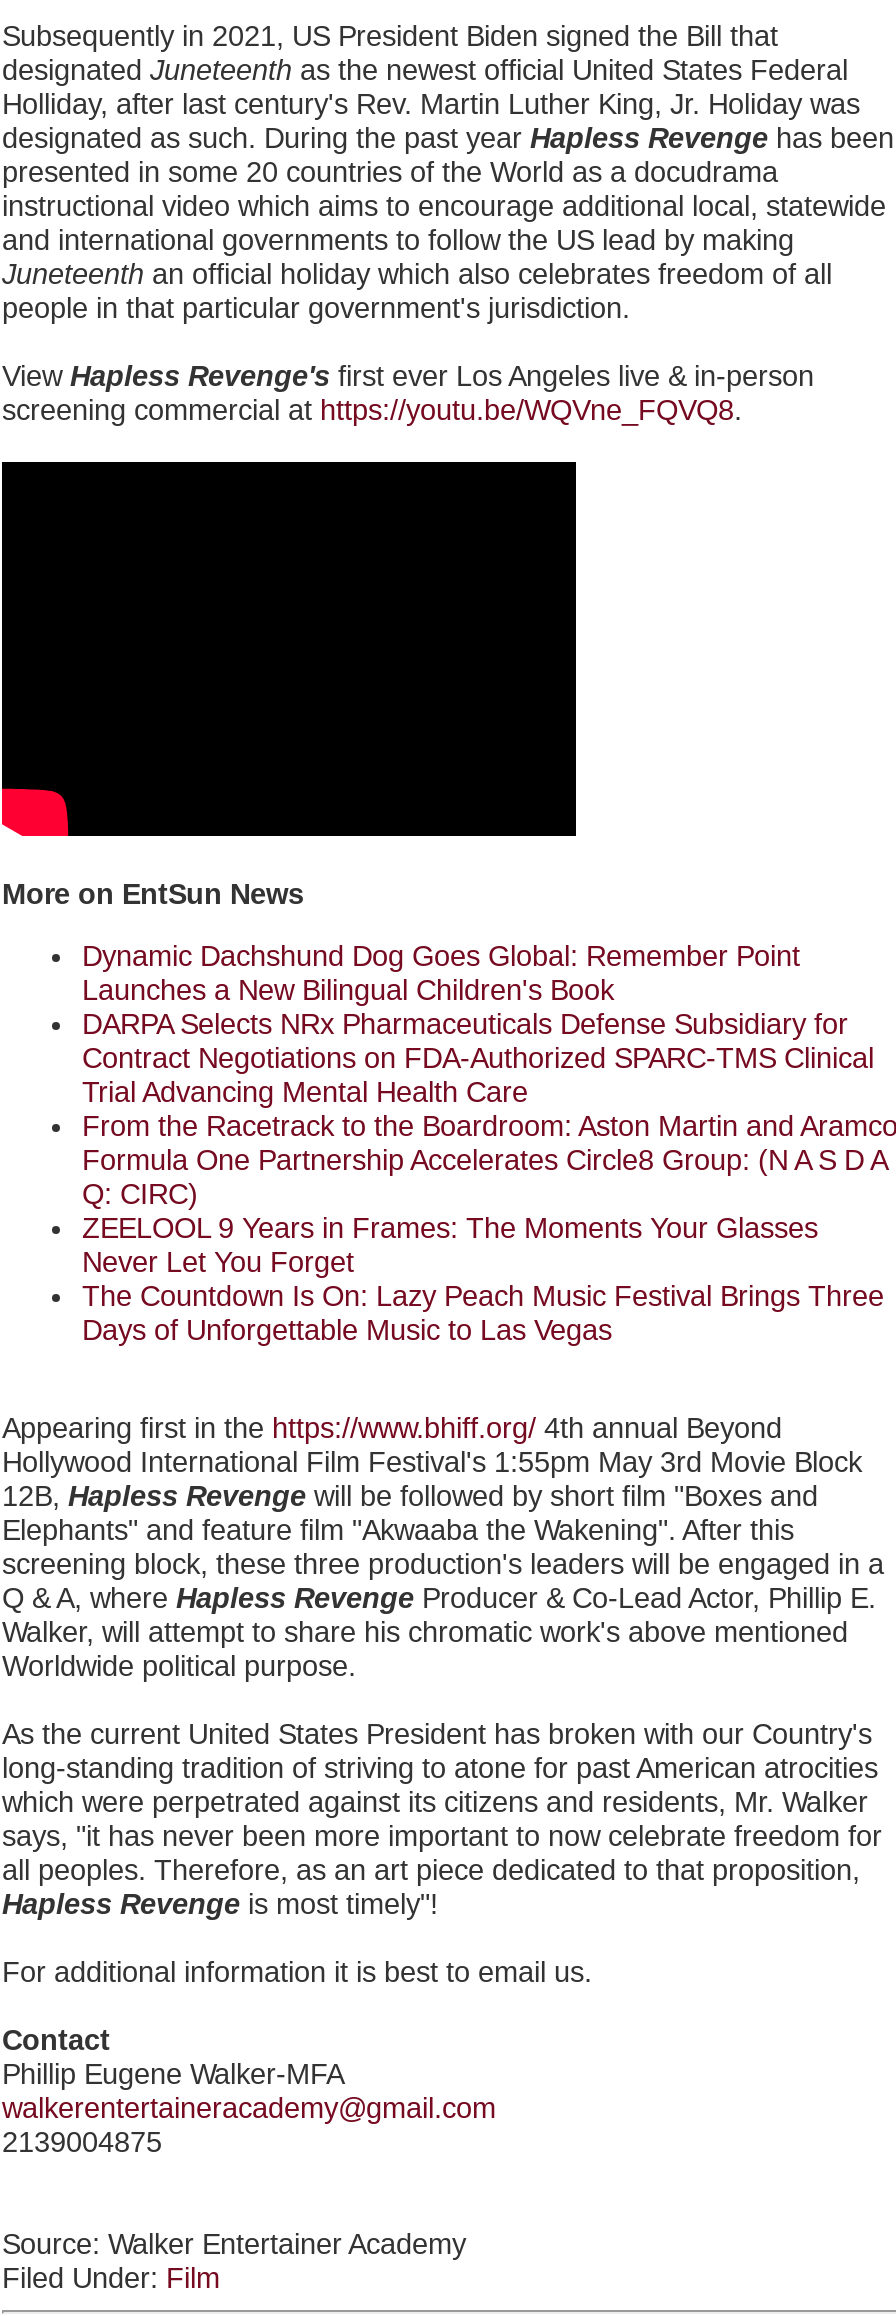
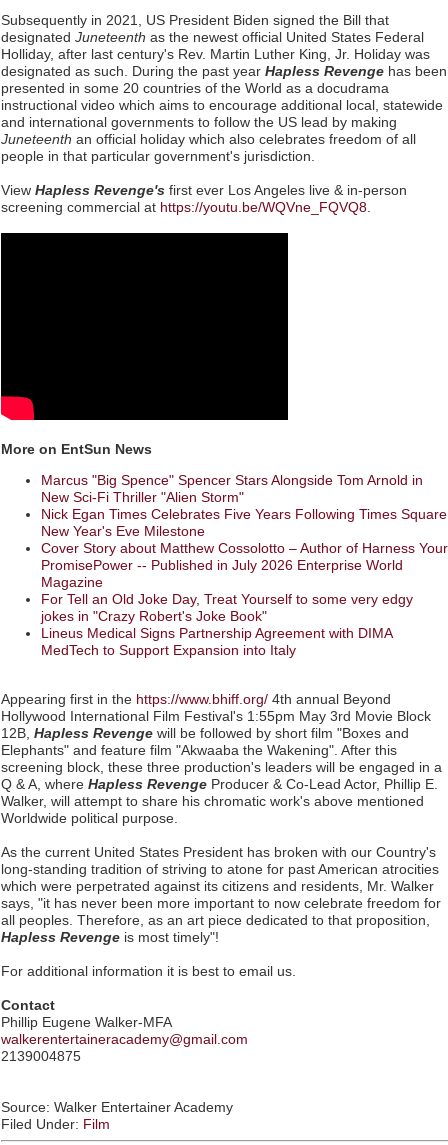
- Dynamic Dachshund Dog Goes Global: Remember Point
- Launches a New Bilingual Children's Book
- DARPA Selects NRx Pharmaceuticals Defense Subsidiary for
- Contract Negotiations on FDA-Authorized SPARC-TMS Clinical
- Trial Advancing Mental Health Care
- From the Racetrack to the Boardroom: Aston Martin and Aramco
- Formula One Partnership Accelerates Circle8 Group: (N A S D A
- Q: CIRC)
- ZEELOOL 9 Years in Frames: The Moments Your Glasses
- Never Let You Forget
- The Countdown Is On: Lazy Peach Music Festival Brings Three
- Days of Unforgettable Music to Las Vegas
+ Marcus "Big Spence" Spencer Stars Alongside Tom Arnold in
+ New Sci-Fi Thriller "Alien Storm"
+ Nick Egan Times Celebrates Five Years Following Times Square
+ New Year's Eve Milestone
+ Cover Story about Matthew Cossolotto – Author of Harness Your
+ PromisePower -- Published in July 2026 Enterprise World
+ Magazine
+ For Tell an Old Joke Day, Treat Yourself to some very edgy
+ jokes in "Crazy Robert's Joke Book"
+ Lineus Medical Signs Partnership Agreement with DIMA
+ MedTech to Support Expansion into Italy
